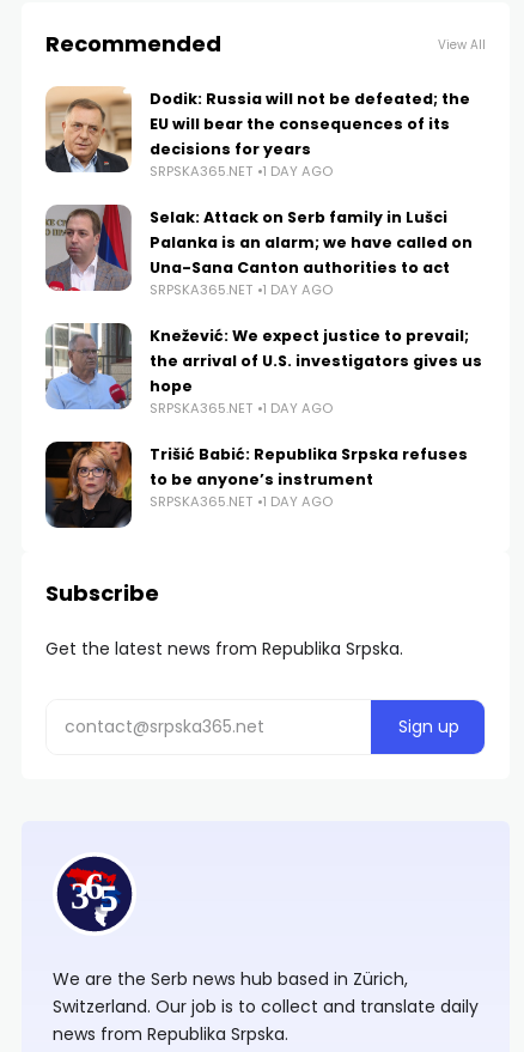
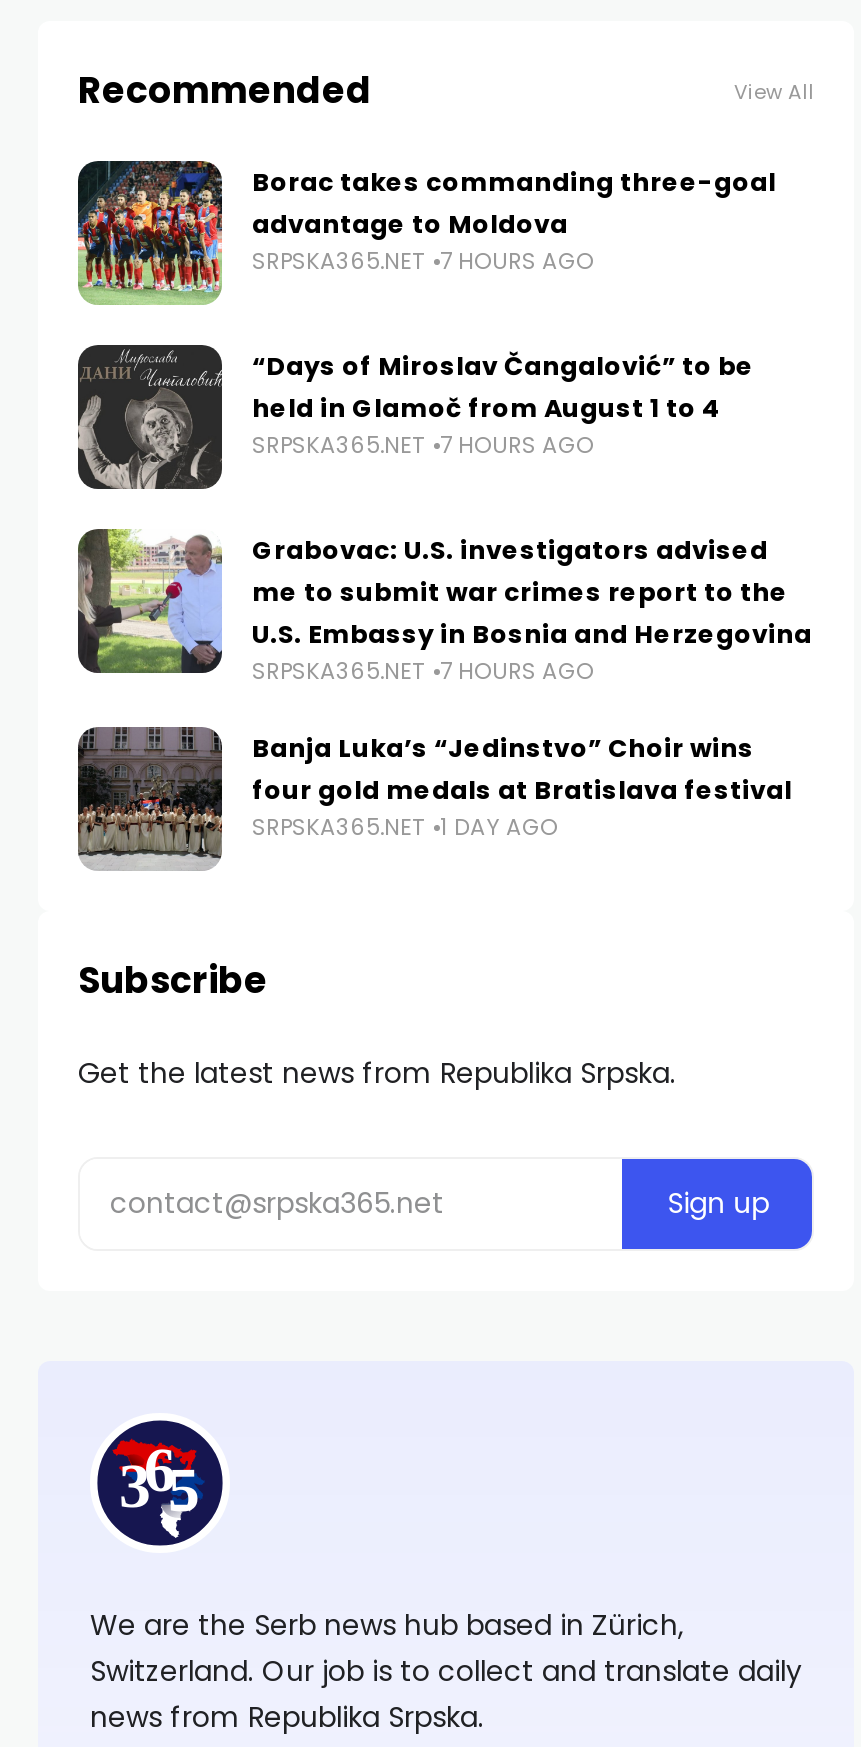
- [image]
- Dodik: Russia will not be defeated; the
- EU will bear the consequences of its
- decisions for years
- SRPSKA365.NET 1 DAY AGO
+ [image]
+ Borac takes commanding three-goal
+ advantage to Moldova
+ SRPSKA365.NET 7 HOURS AGO

- [image]
- Selak: Attack on Serb family in Lušci
- Palanka is an alarm; we have called on
- Una-Sana Canton authorities to act
- SRPSKA365.NET 1 DAY AGO
+ [image]
+ “Days of Miroslav Čangalović” to be
+ held in Glamoč from August 1 to 4
+ SRPSKA365.NET 7 HOURS AGO

- [image]
- Knežević: We expect justice to prevail;
- the arrival of U.S. investigators gives us
- hope
- SRPSKA365.NET 1 DAY AGO
+ [image]
+ Grabovac: U.S. investigators advised
+ me to submit war crimes report to the
+ U.S. Embassy in Bosnia and Herzegovina
+ SRPSKA365.NET 7 HOURS AGO

- [image]
- Trišić Babić: Republika Srpska refuses
- to be anyone’s instrument
+ [image]
+ Banja Luka’s “Jedinstvo” Choir wins
+ four gold medals at Bratislava festival
